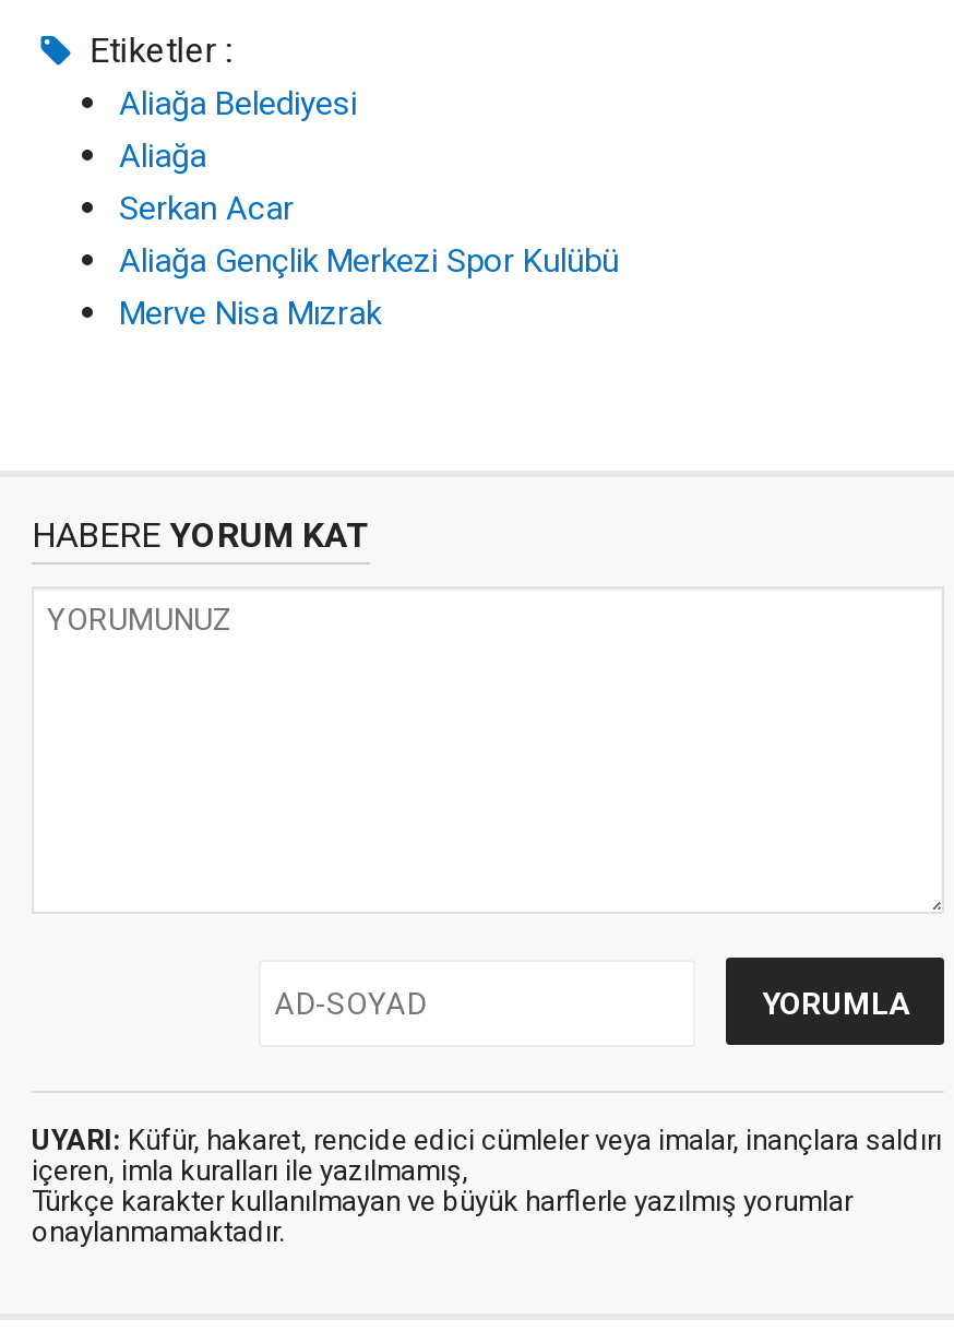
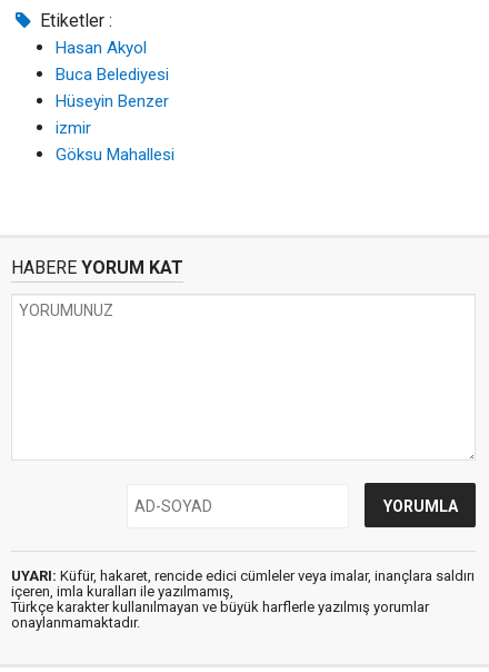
- Aliağa Belediyesi
- Aliağa
- Serkan Acar
- Aliağa Gençlik Merkezi Spor Kulübü
- Merve Nisa Mızrak
+ Hasan Akyol
+ Buca Belediyesi
+ Hüseyin Benzer
+ izmir
+ Göksu Mahallesi
